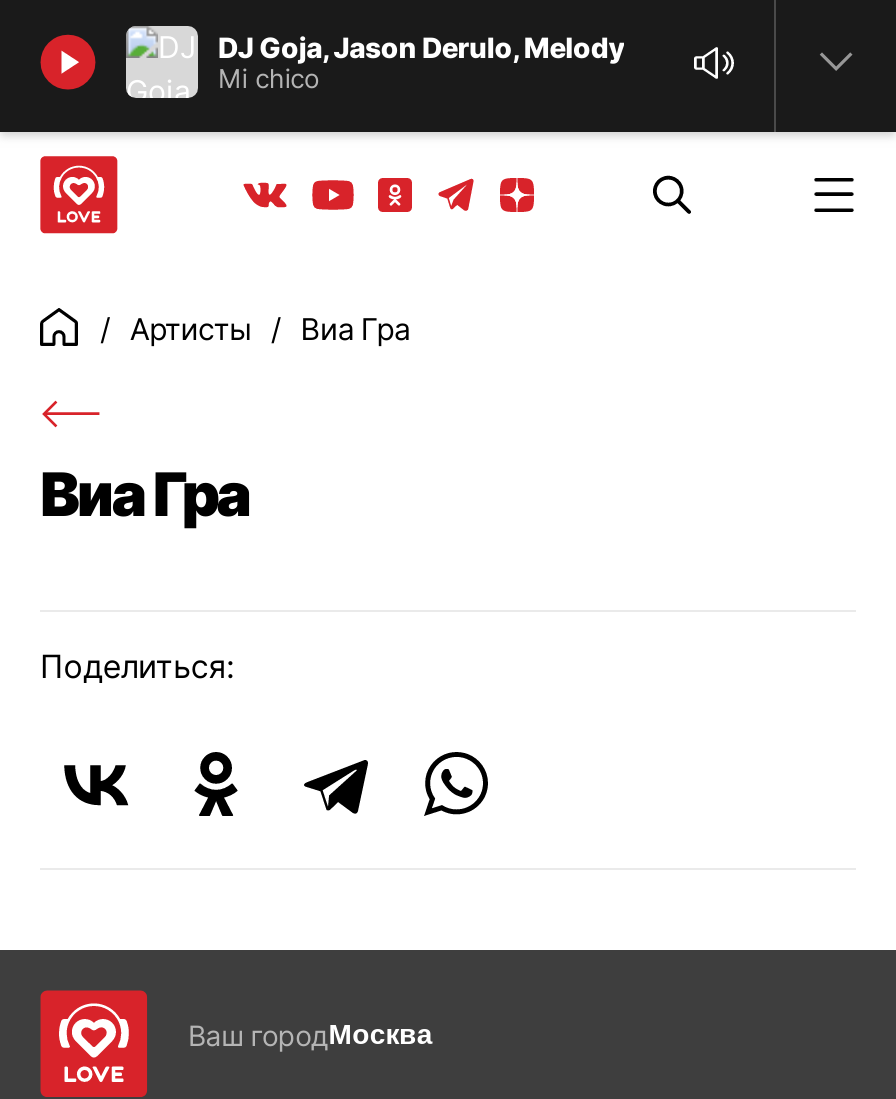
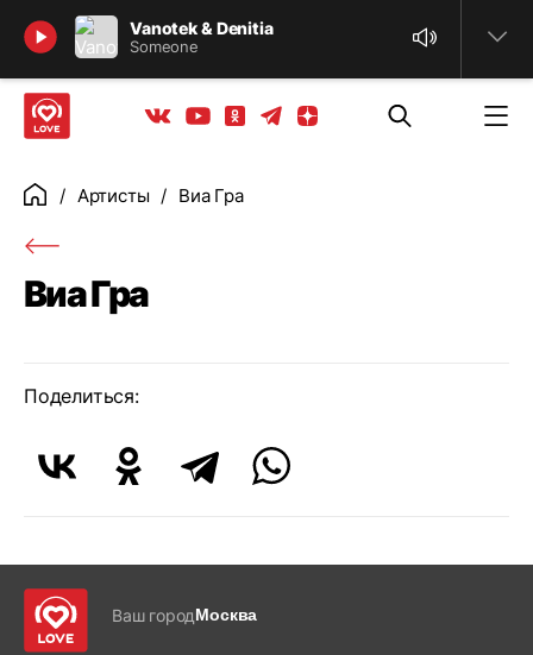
- DJ Goja, Jason Derulo, Melody
- Mi chico
+ Vanotek & Denitia
+ Someone
